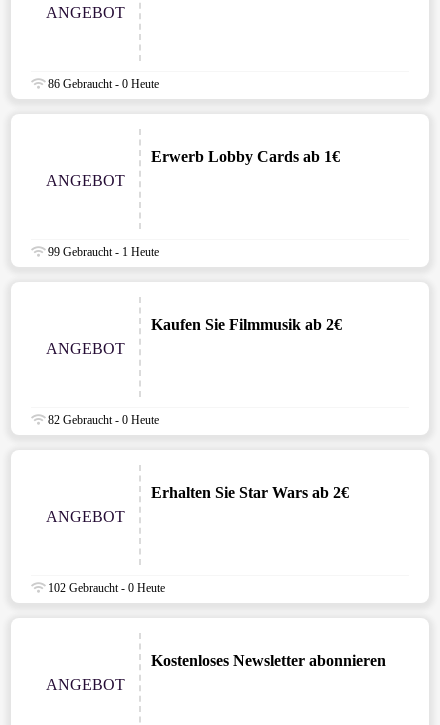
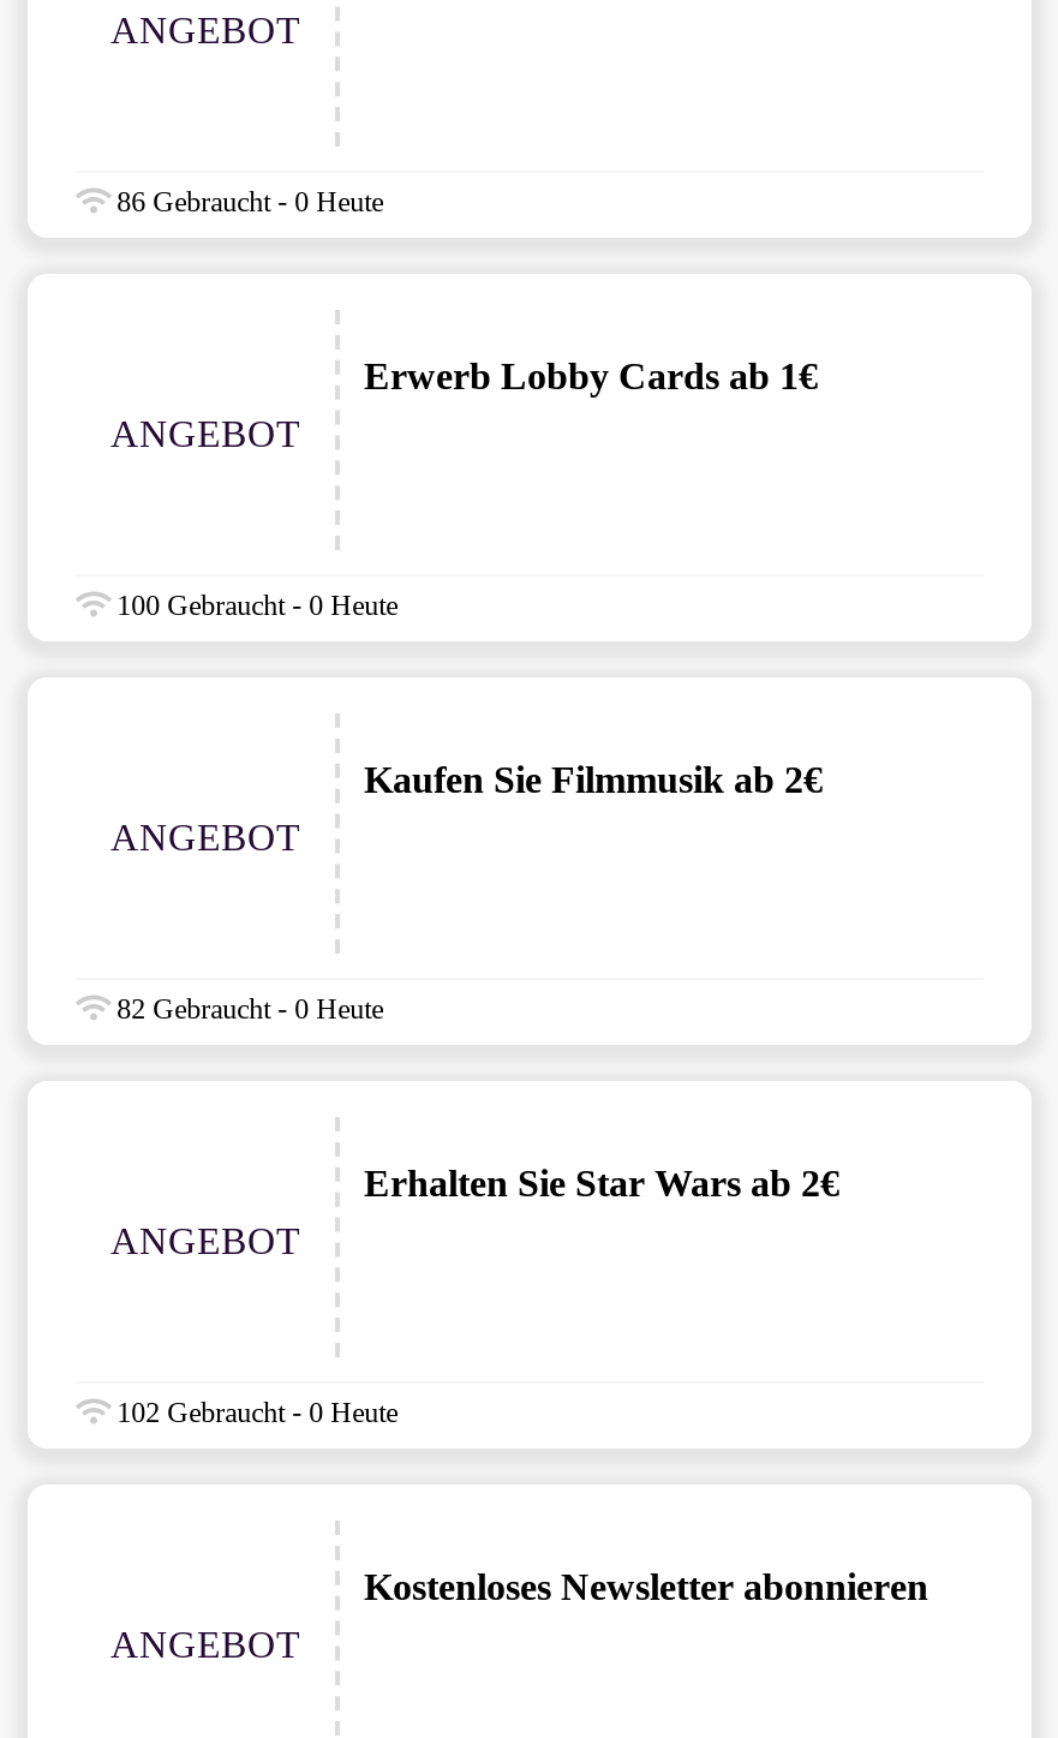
- 99 Gebraucht - 1 Heute
+ 100 Gebraucht - 0 Heute
